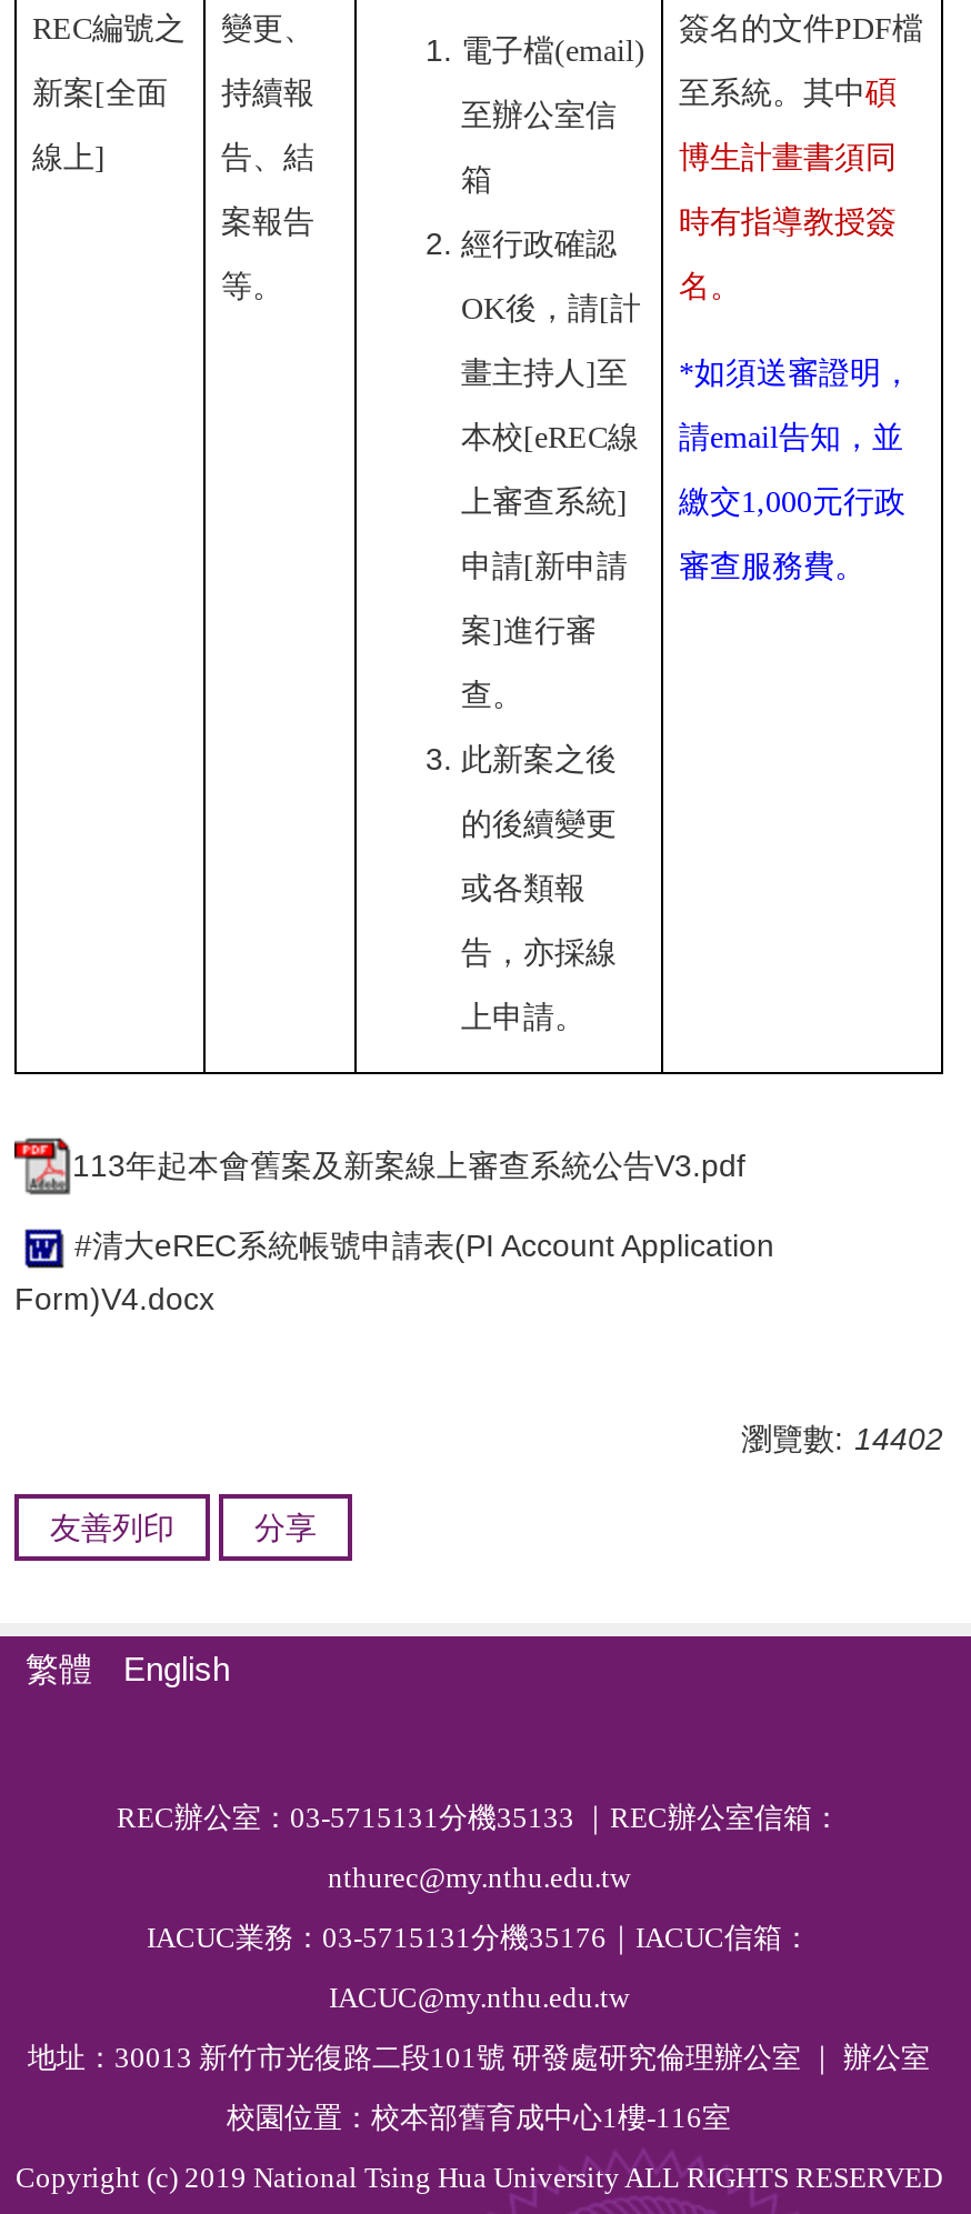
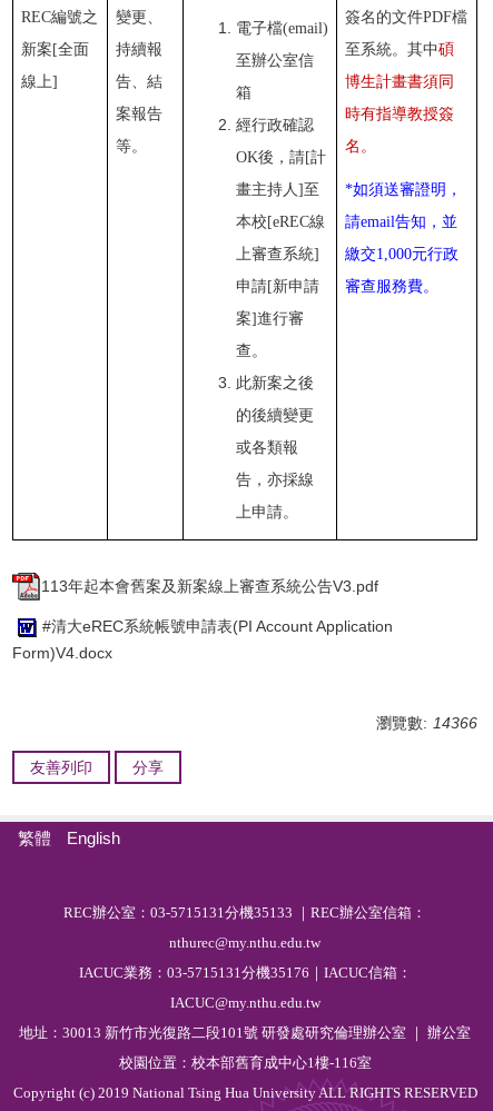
- 瀏覽數: 14402
+ 瀏覽數: 14366
